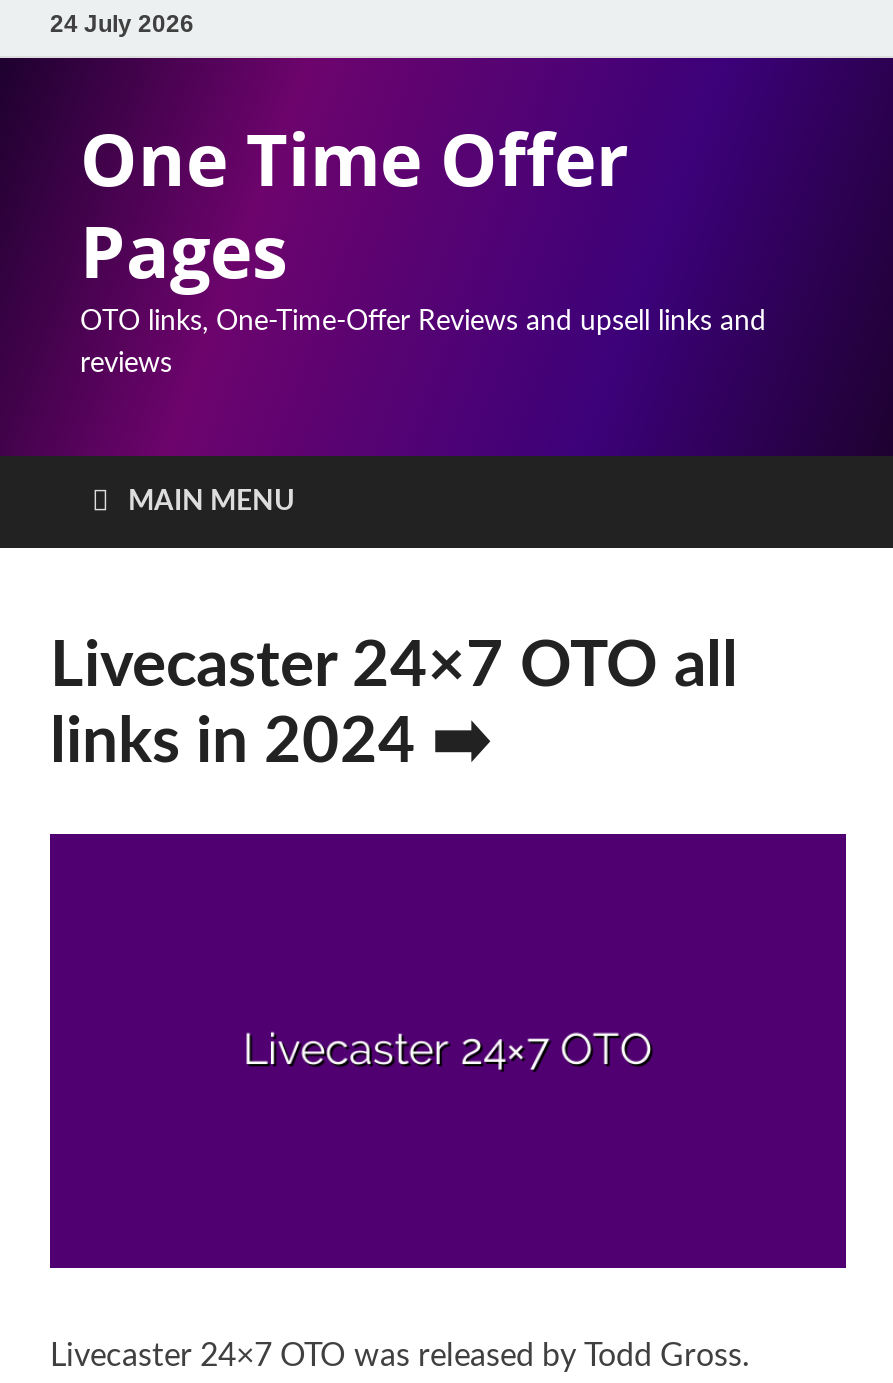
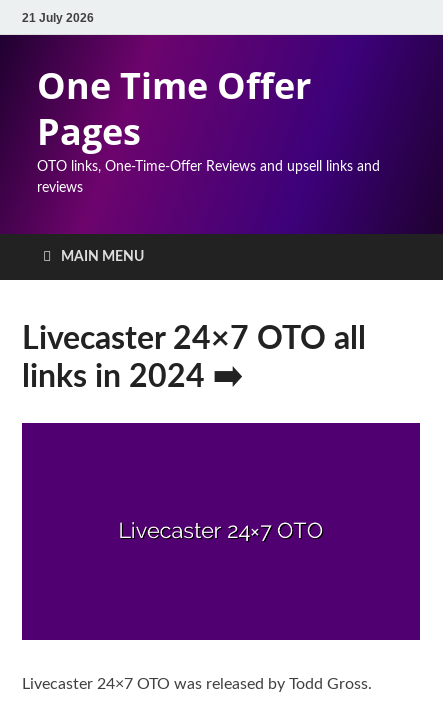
- 24 July 2026
+ 21 July 2026
